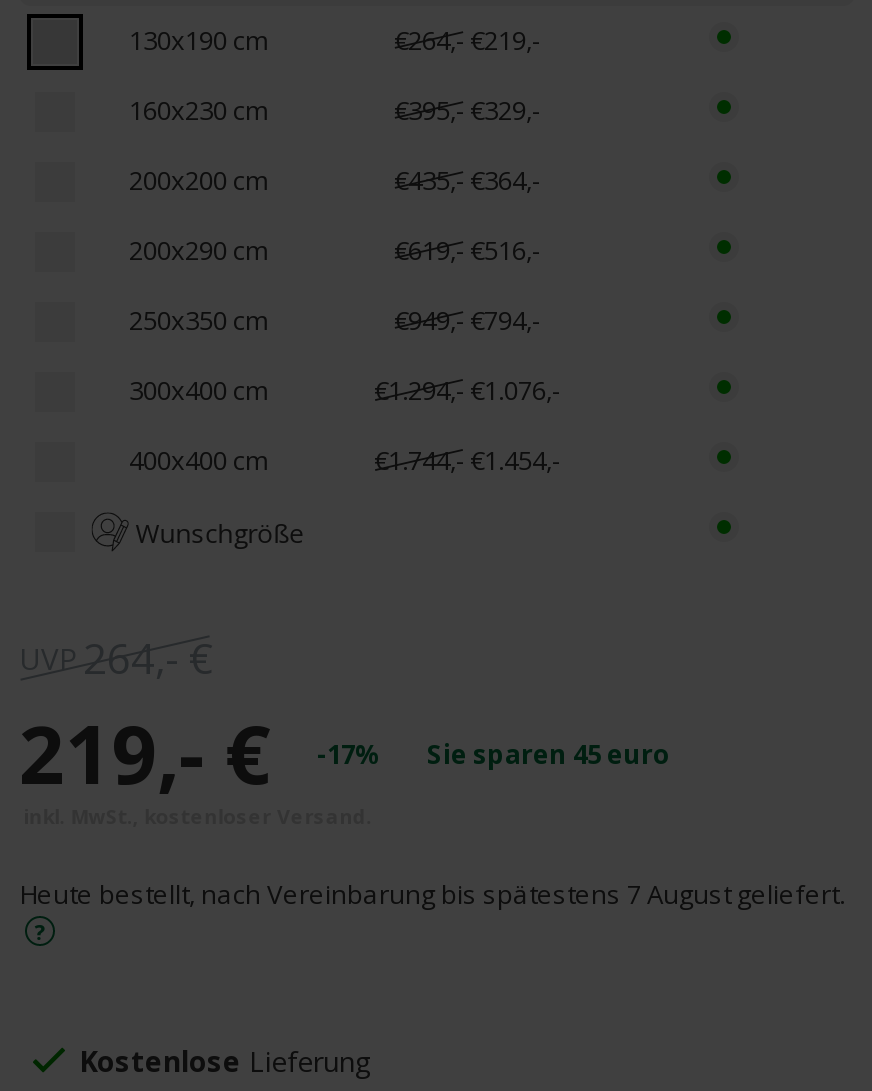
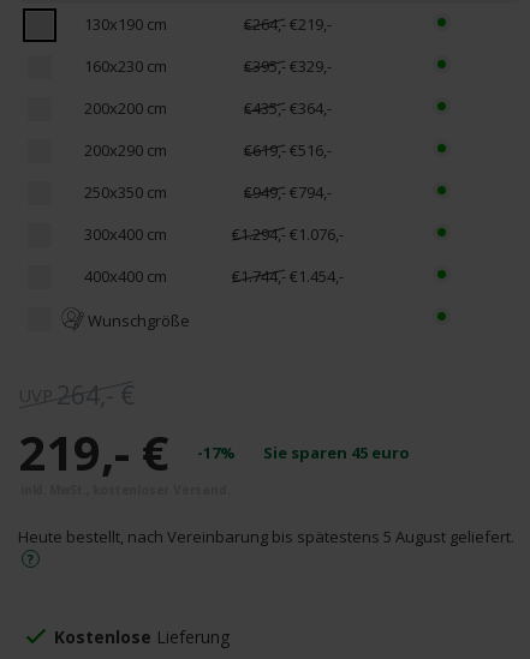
- Heute bestellt, nach Vereinbarung bis spätestens 7 August geliefert.
+ Heute bestellt, nach Vereinbarung bis spätestens 5 August geliefert.
